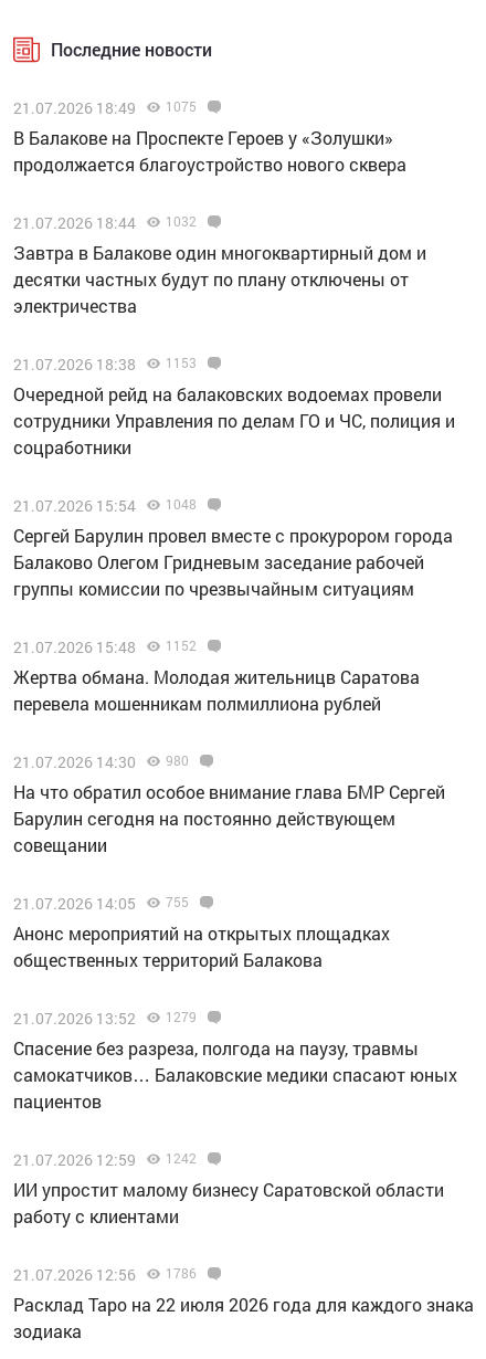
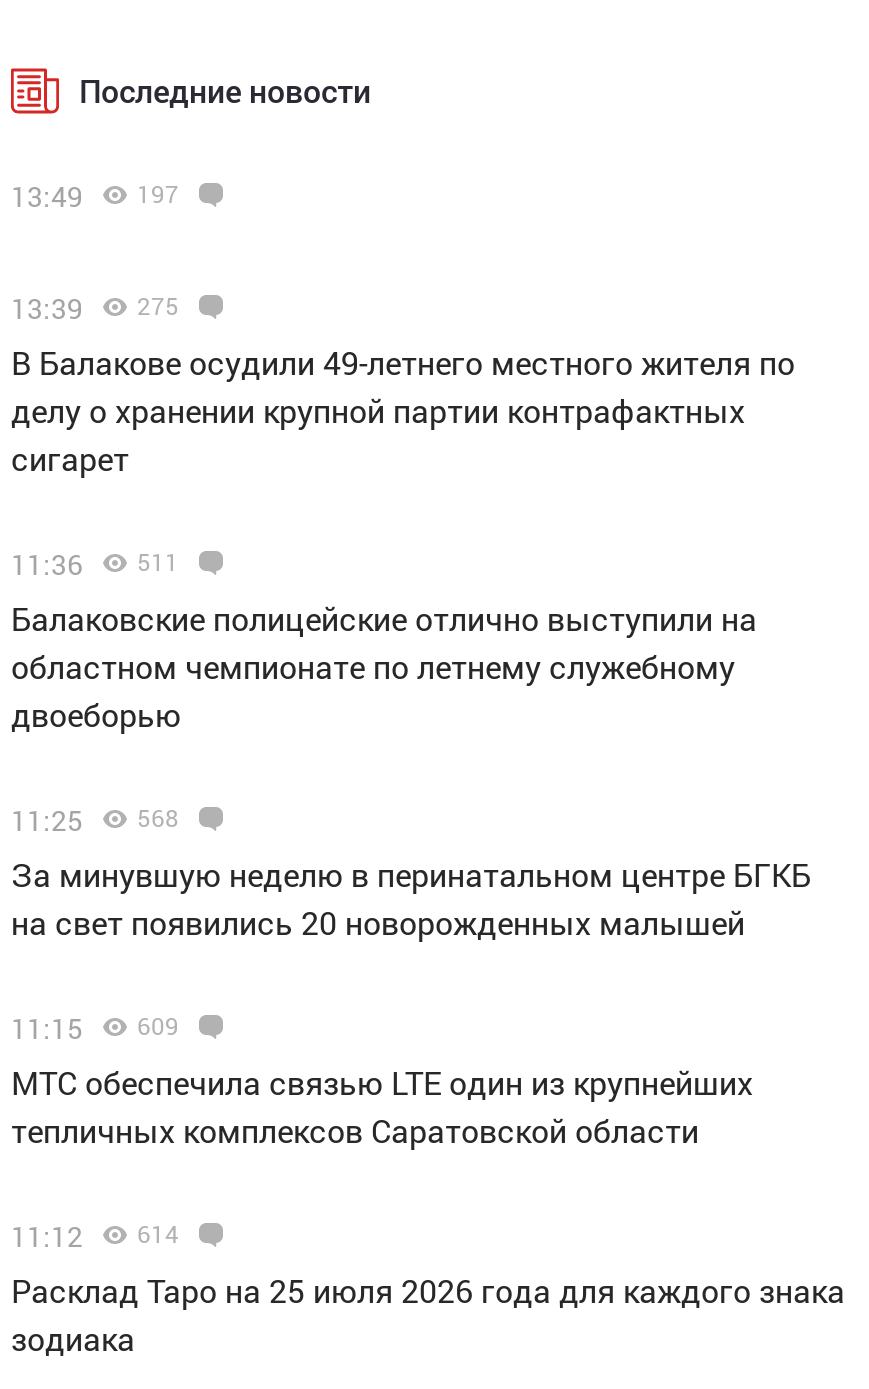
- 21.07.2026 18:49
- 1075
- В Балакове на Проспекте Героев у «Золушки»
- продолжается благоустройство нового сквера
- 21.07.2026 18:44
- 1032
- Завтра в Балакове один многоквартирный дом и
- десятки частных будут по плану отключены от
- электричества
- 21.07.2026 18:38
- 1153
- Очередной рейд на балаковских водоемах провели
- сотрудники Управления по делам ГО и ЧС, полиция и
- соцработники
- 21.07.2026 15:54
- 1048
- Сергей Барулин провел вместе с прокурором города
- Балаково Олегом Гридневым заседание рабочей
- группы комиссии по чрезвычайным ситуациям
- 21.07.2026 15:48
- 1152
- Жертва обмана. Молодая жительницв Саратова
- перевела мошенникам полмиллиона рублей
- 21.07.2026 14:30
- 980
- На что обратил особое внимание глава БМР Сергей
- Барулин сегодня на постоянно действующем
- совещании
- 21.07.2026 14:05
- 755
- Анонс мероприятий на открытых площадках
- общественных территорий Балакова
- 21.07.2026 13:52
- 1279
- Спасение без разреза, полгода на паузу, травмы
- самокатчиков… Балаковские медики спасают юных
- пациентов
- 21.07.2026 12:59
- 1242
- ИИ упростит малому бизнесу Саратовской области
- работу с клиентами
- 21.07.2026 12:56
- 1786
- Расклад Таро на 22 июля 2026 года для каждого знака
+ 13:49
+ 197
+ 13:39
+ 275
+ В Балакове осудили 49-летнего местного жителя по
+ делу о хранении крупной партии контрафактных
+ сигарет
+ 11:36
+ 511
+ Балаковские полицейские отлично выступили на
+ областном чемпионате по летнему служебному
+ двоеборью
+ 11:25
+ 568
+ За минувшую неделю в перинатальном центре БГКБ
+ на свет появились 20 новорожденных малышей
+ 11:15
+ 609
+ МТС обеспечила связью LTE один из крупнейших
+ тепличных комплексов Саратовской области
+ 11:12
+ 614
+ Расклад Таро на 25 июля 2026 года для каждого знака
